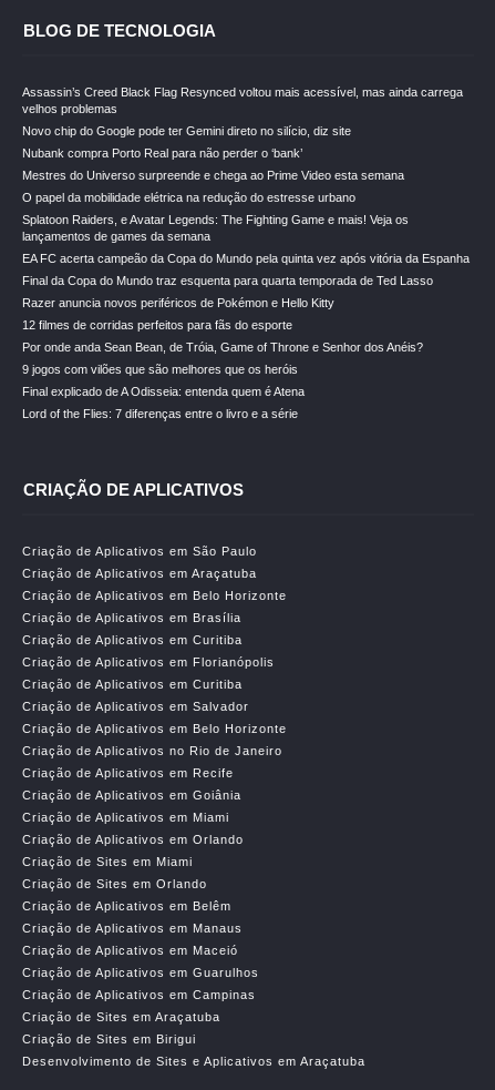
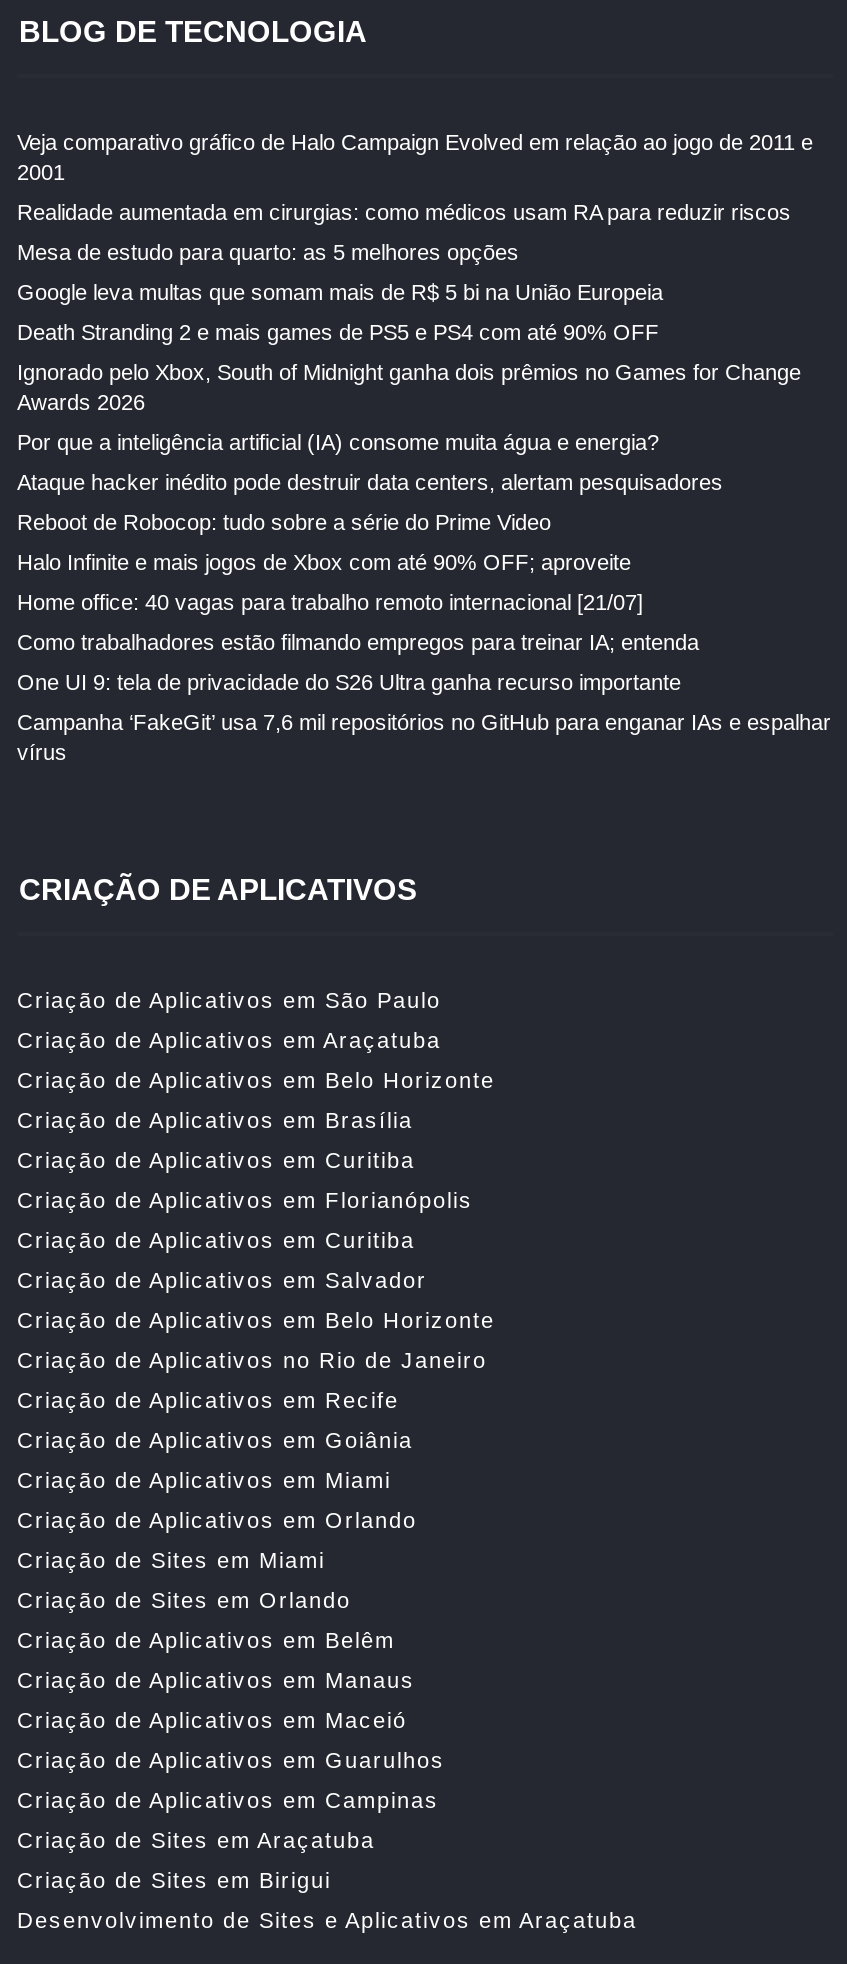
- Assassin’s Creed Black Flag Resynced voltou mais acessível, mas ainda carrega
- velhos problemas
+ Veja comparativo gráfico de Halo Campaign Evolved em relação ao jogo de 2011 e
+ 2001

- Novo chip do Google pode ter Gemini direto no silício, diz site
+ Realidade aumentada em cirurgias: como médicos usam RA para reduzir riscos

- Nubank compra Porto Real para não perder o ‘bank’
+ Mesa de estudo para quarto: as 5 melhores opções

- Mestres do Universo surpreende e chega ao Prime Video esta semana
+ Google leva multas que somam mais de R$ 5 bi na União Europeia

- O papel da mobilidade elétrica na redução do estresse urbano
+ Death Stranding 2 e mais games de PS5 e PS4 com até 90% OFF

- Splatoon Raiders, e Avatar Legends: The Fighting Game e mais! Veja os
- lançamentos de games da semana
+ Ignorado pelo Xbox, South of Midnight ganha dois prêmios no Games for Change
+ Awards 2026

- EA FC acerta campeão da Copa do Mundo pela quinta vez após vitória da Espanha
+ Por que a inteligência artificial (IA) consome muita água e energia?

- Final da Copa do Mundo traz esquenta para quarta temporada de Ted Lasso
+ Ataque hacker inédito pode destruir data centers, alertam pesquisadores

- Razer anuncia novos periféricos de Pokémon e Hello Kitty
+ Reboot de Robocop: tudo sobre a série do Prime Video

- 12 filmes de corridas perfeitos para fãs do esporte
+ Halo Infinite e mais jogos de Xbox com até 90% OFF; aproveite

- Por onde anda Sean Bean, de Tróia, Game of Throne e Senhor dos Anéis?
+ Home office: 40 vagas para trabalho remoto internacional [21/07]

- 9 jogos com vilões que são melhores que os heróis
+ Como trabalhadores estão filmando empregos para treinar IA; entenda

- Final explicado de A Odisseia: entenda quem é Atena
+ One UI 9: tela de privacidade do S26 Ultra ganha recurso importante

- Lord of the Flies: 7 diferenças entre o livro e a série
+ Campanha ‘FakeGit’ usa 7,6 mil repositórios no GitHub para enganar IAs e espalhar
+ vírus
